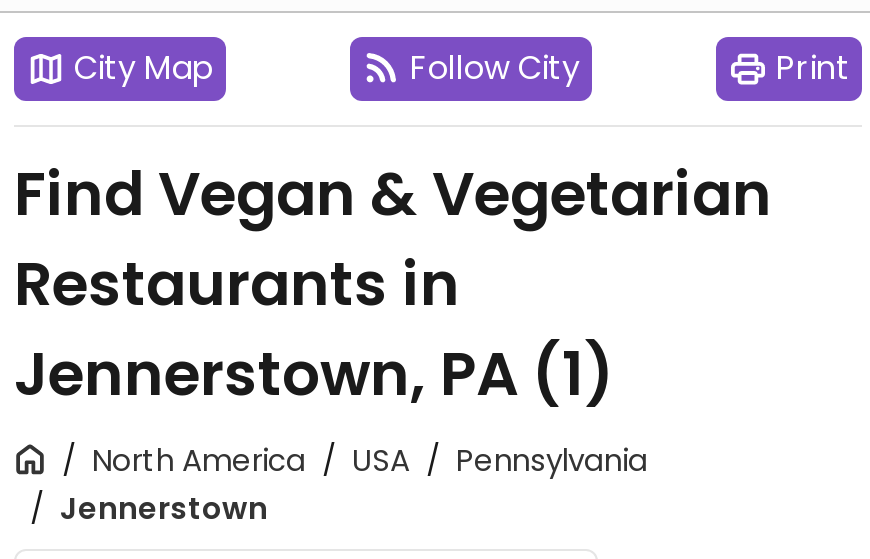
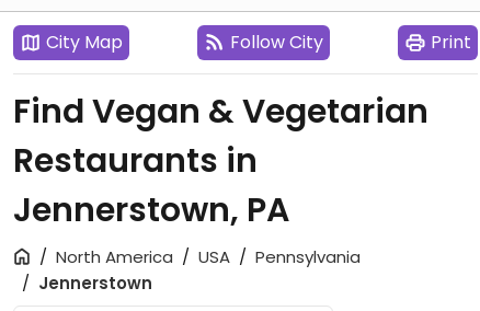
- Jennerstown, PA (1)
+ Jennerstown, PA
